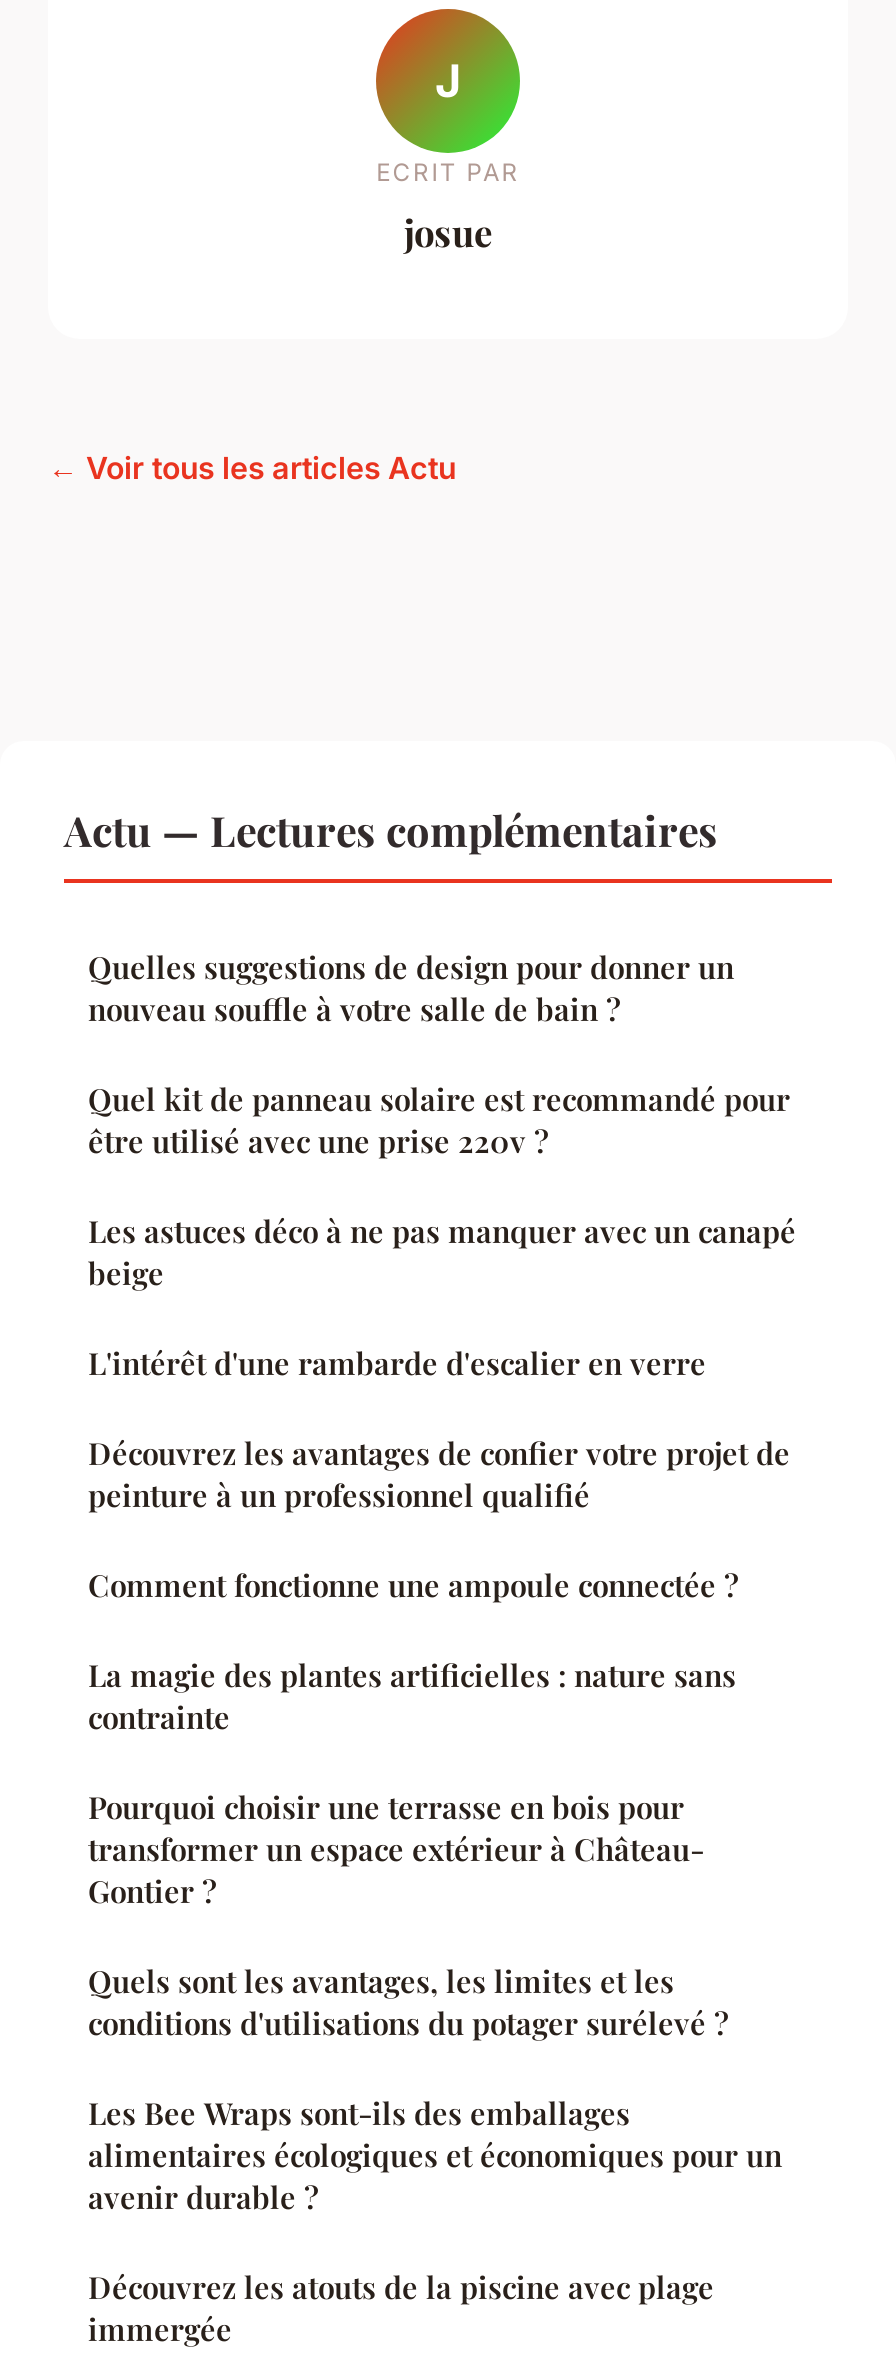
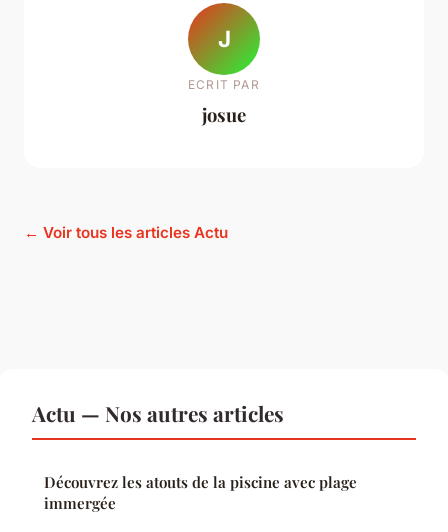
- Actu — Lectures complémentaires
- Quelles suggestions de design pour donner un
- nouveau souffle à votre salle de bain ?
- Quel kit de panneau solaire est recommandé pour
- être utilisé avec une prise 220v ?
- Les astuces déco à ne pas manquer avec un canapé
- beige
- L'intérêt d'une rambarde d'escalier en verre
- Découvrez les avantages de confier votre projet de
- peinture à un professionnel qualifié
- Comment fonctionne une ampoule connectée ?
- La magie des plantes artificielles : nature sans
- contrainte
- Pourquoi choisir une terrasse en bois pour
- transformer un espace extérieur à Château-
- Gontier ?
- Quels sont les avantages, les limites et les
- conditions d'utilisations du potager surélevé ?
- Les Bee Wraps sont-ils des emballages
- alimentaires écologiques et économiques pour un
- avenir durable ?
+ Actu — Nos autres articles
